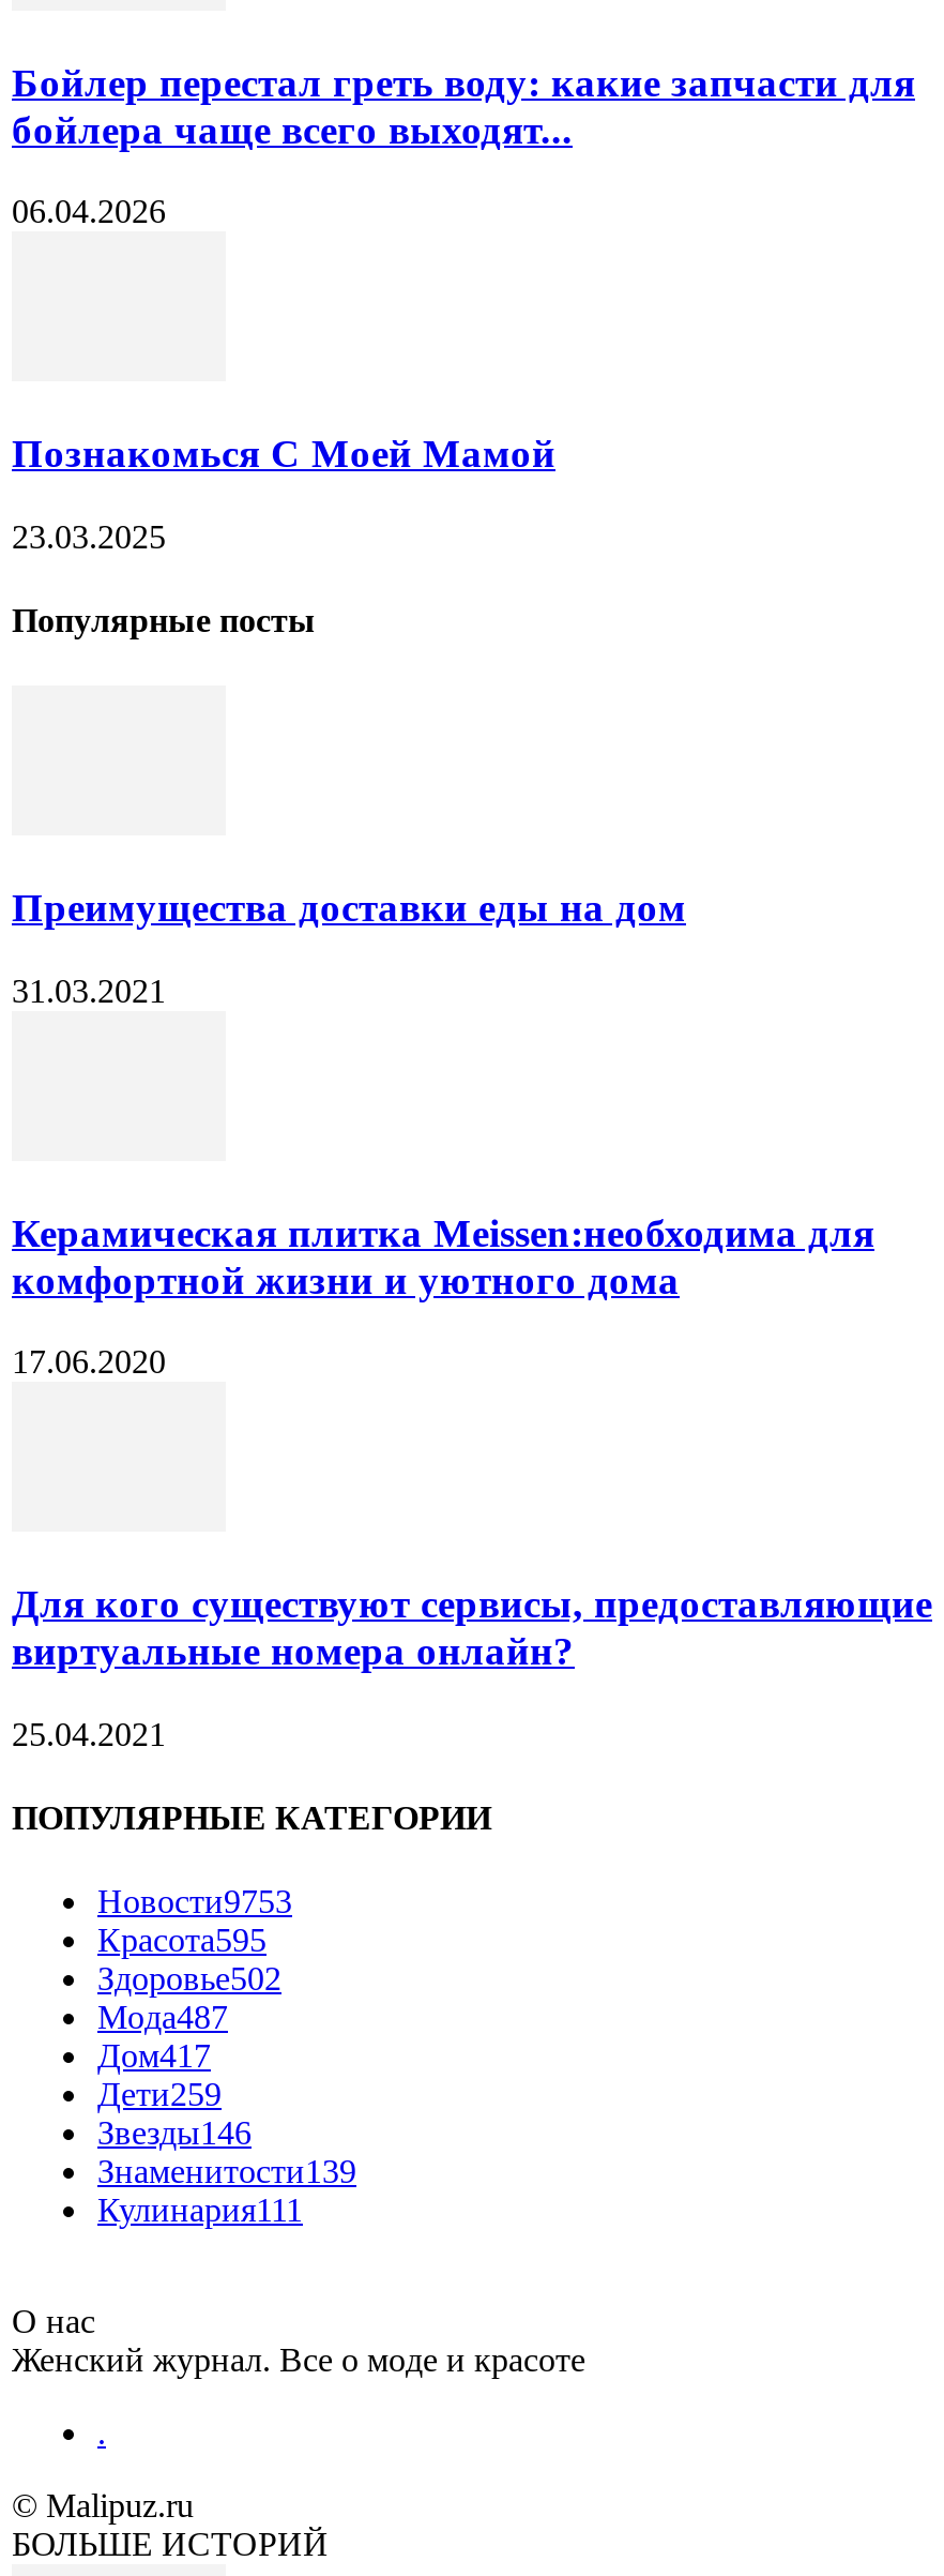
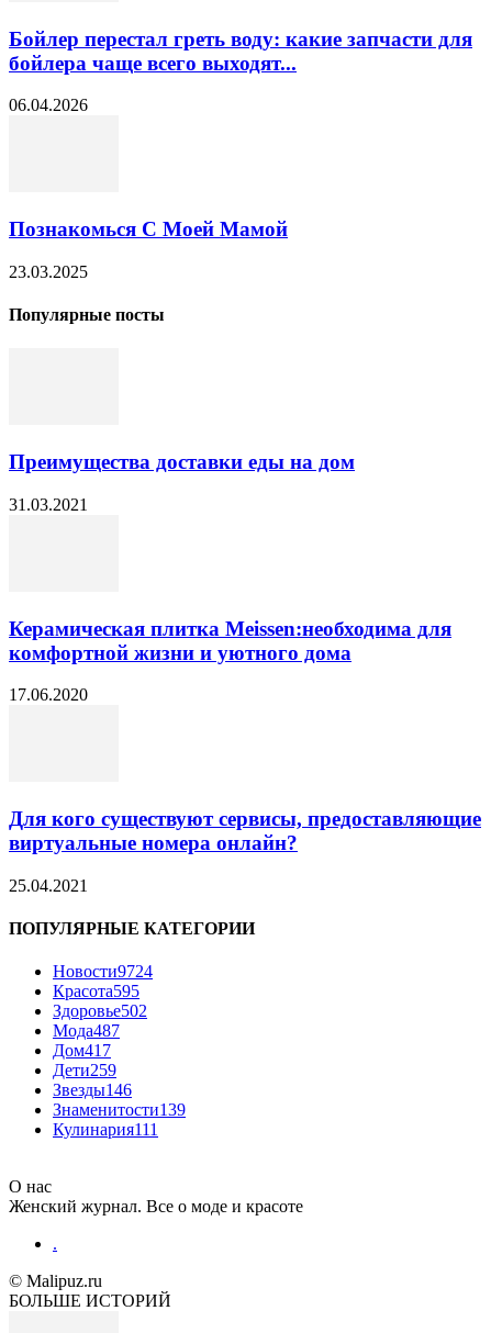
- Новости9753
+ Новости9724
